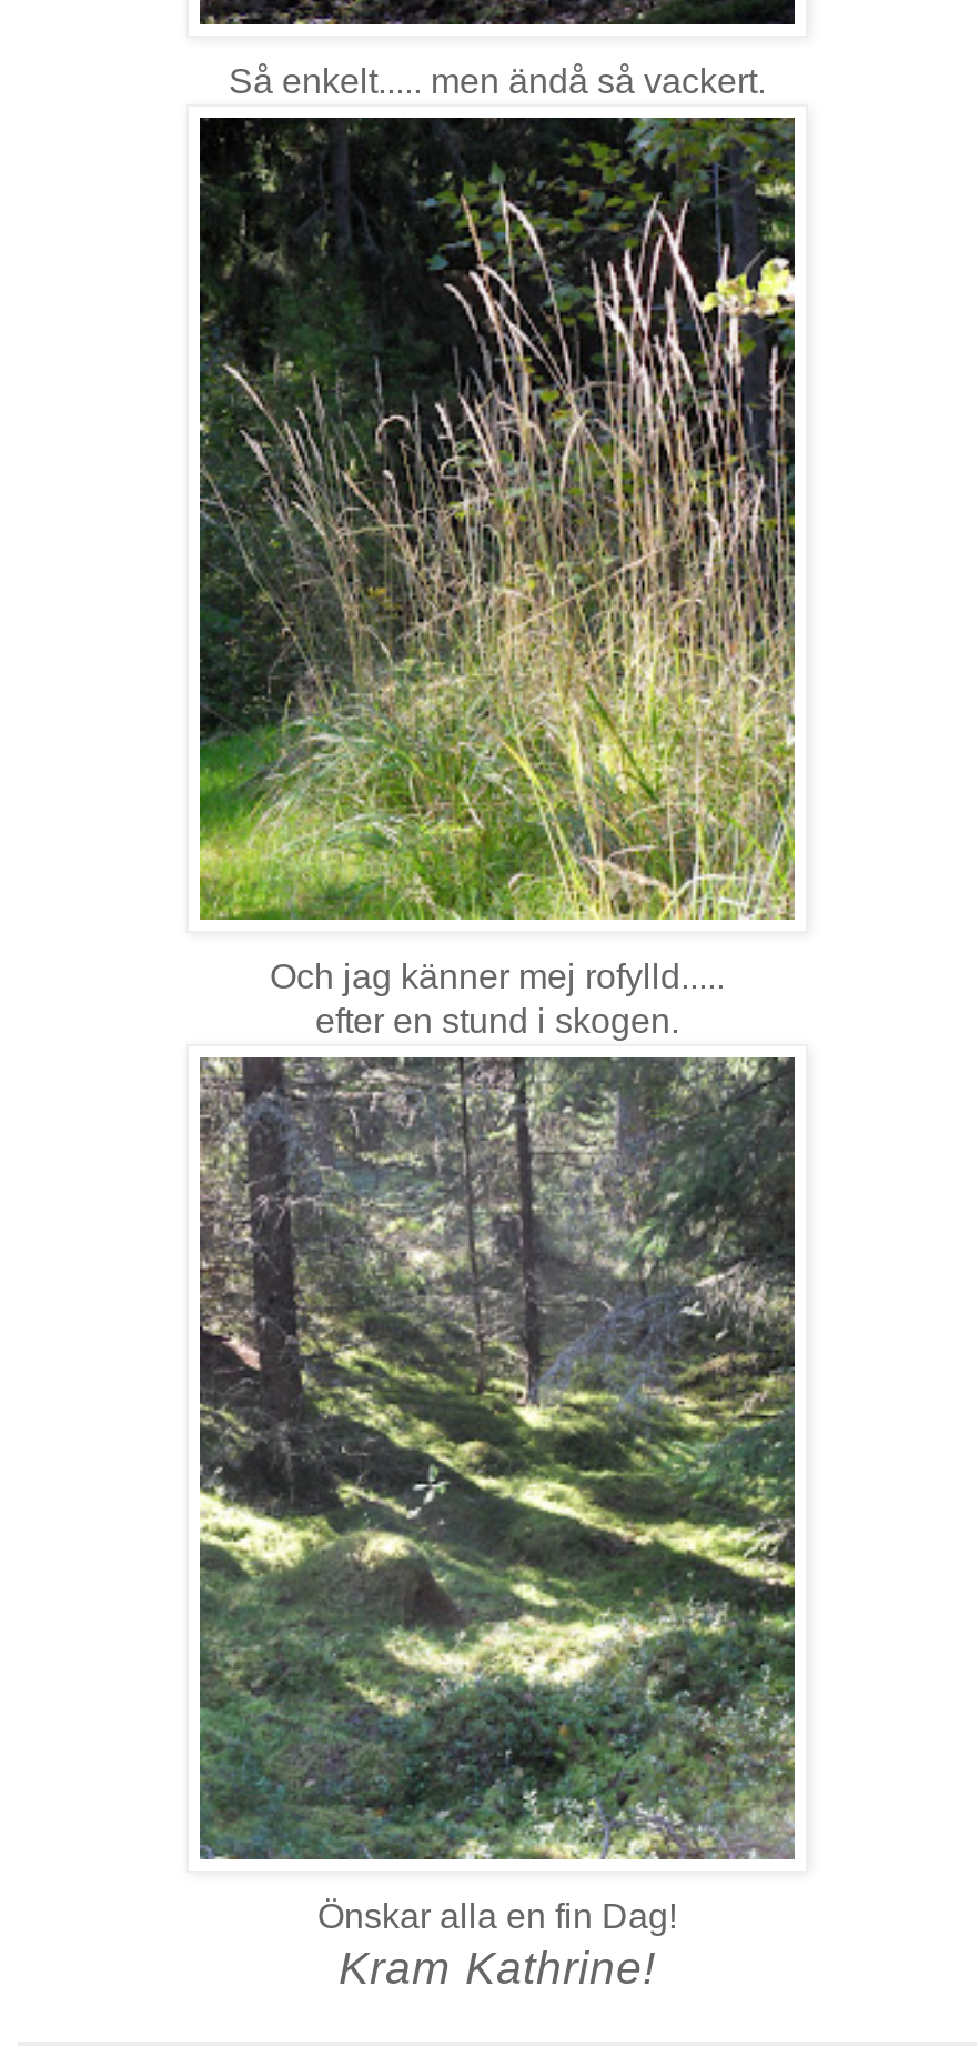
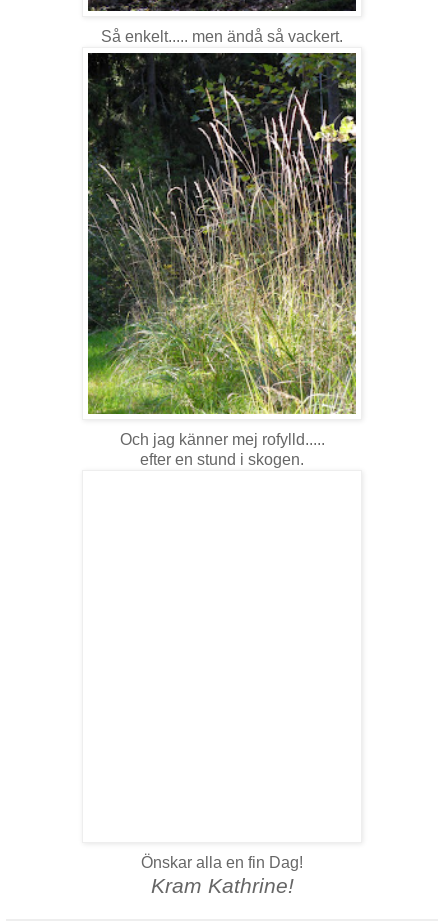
- [image]
